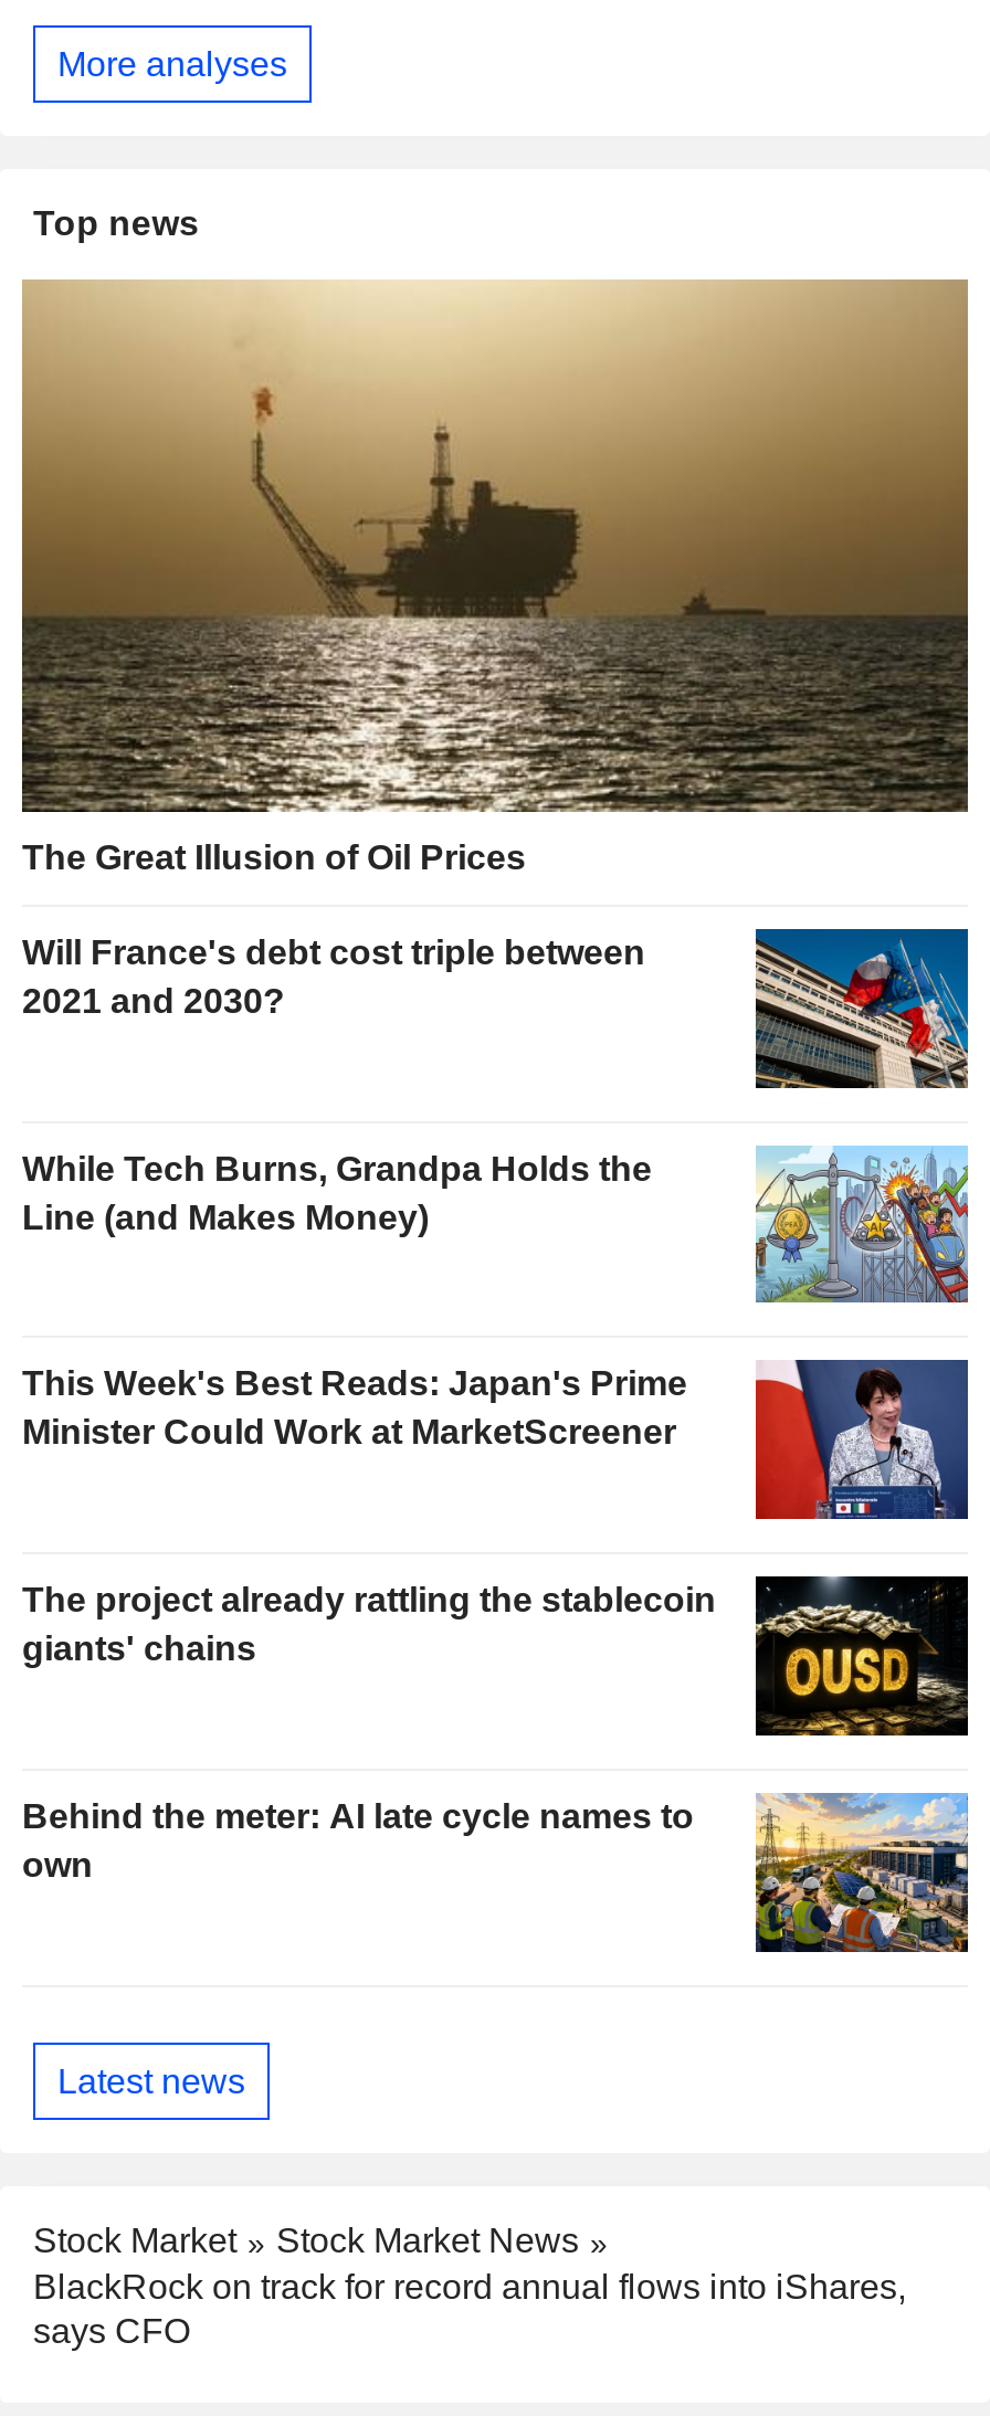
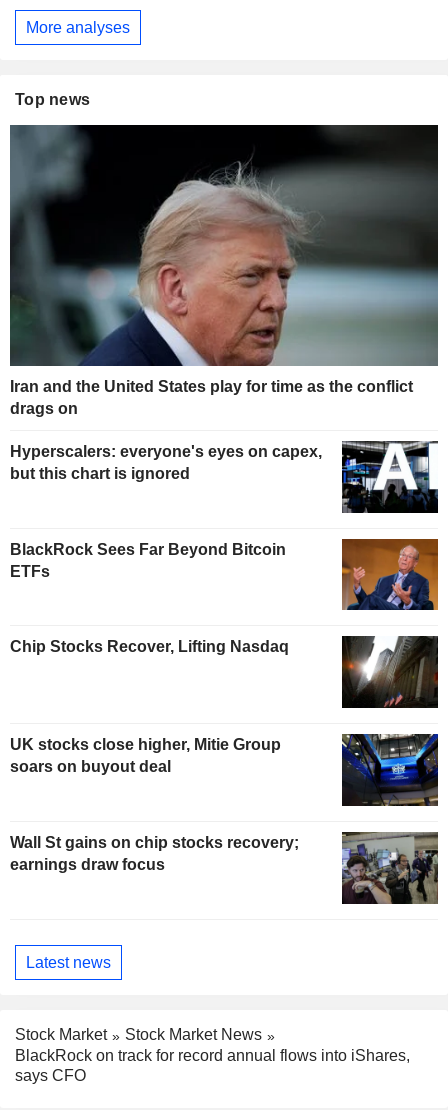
- [image]
- The Great Illusion of Oil Prices
+ [image]
+ Iran and the United States play for time as the conflict
+ drags on

- Will France's debt cost triple between
- 2021 and 2030?
+ Hyperscalers: everyone's eyes on capex,
+ but this chart is ignored

- [image]
+ [image]

- While Tech Burns, Grandpa Holds the
- Line (and Makes Money)
+ BlackRock Sees Far Beyond Bitcoin
+ ETFs

- [image]
+ [image]

- This Week's Best Reads: Japan's Prime
- Minister Could Work at MarketScreener
+ Chip Stocks Recover, Lifting Nasdaq

- [image]
+ [image]

- The project already rattling the stablecoin
- giants' chains
+ UK stocks close higher, Mitie Group
+ soars on buyout deal

- [image]
+ [image]

- Behind the meter: AI late cycle names to
- own
+ Wall St gains on chip stocks recovery;
+ earnings draw focus

- [image]
+ [image]
